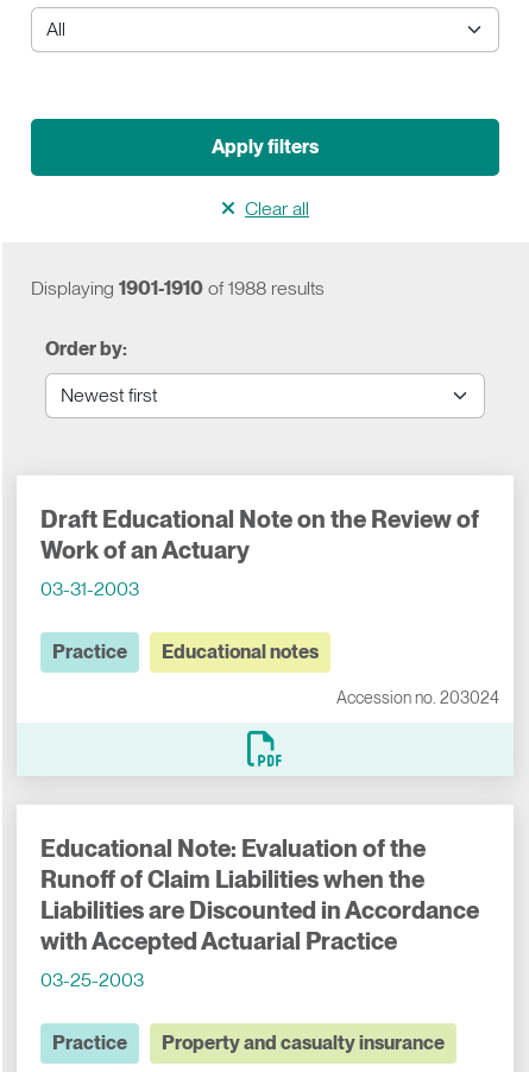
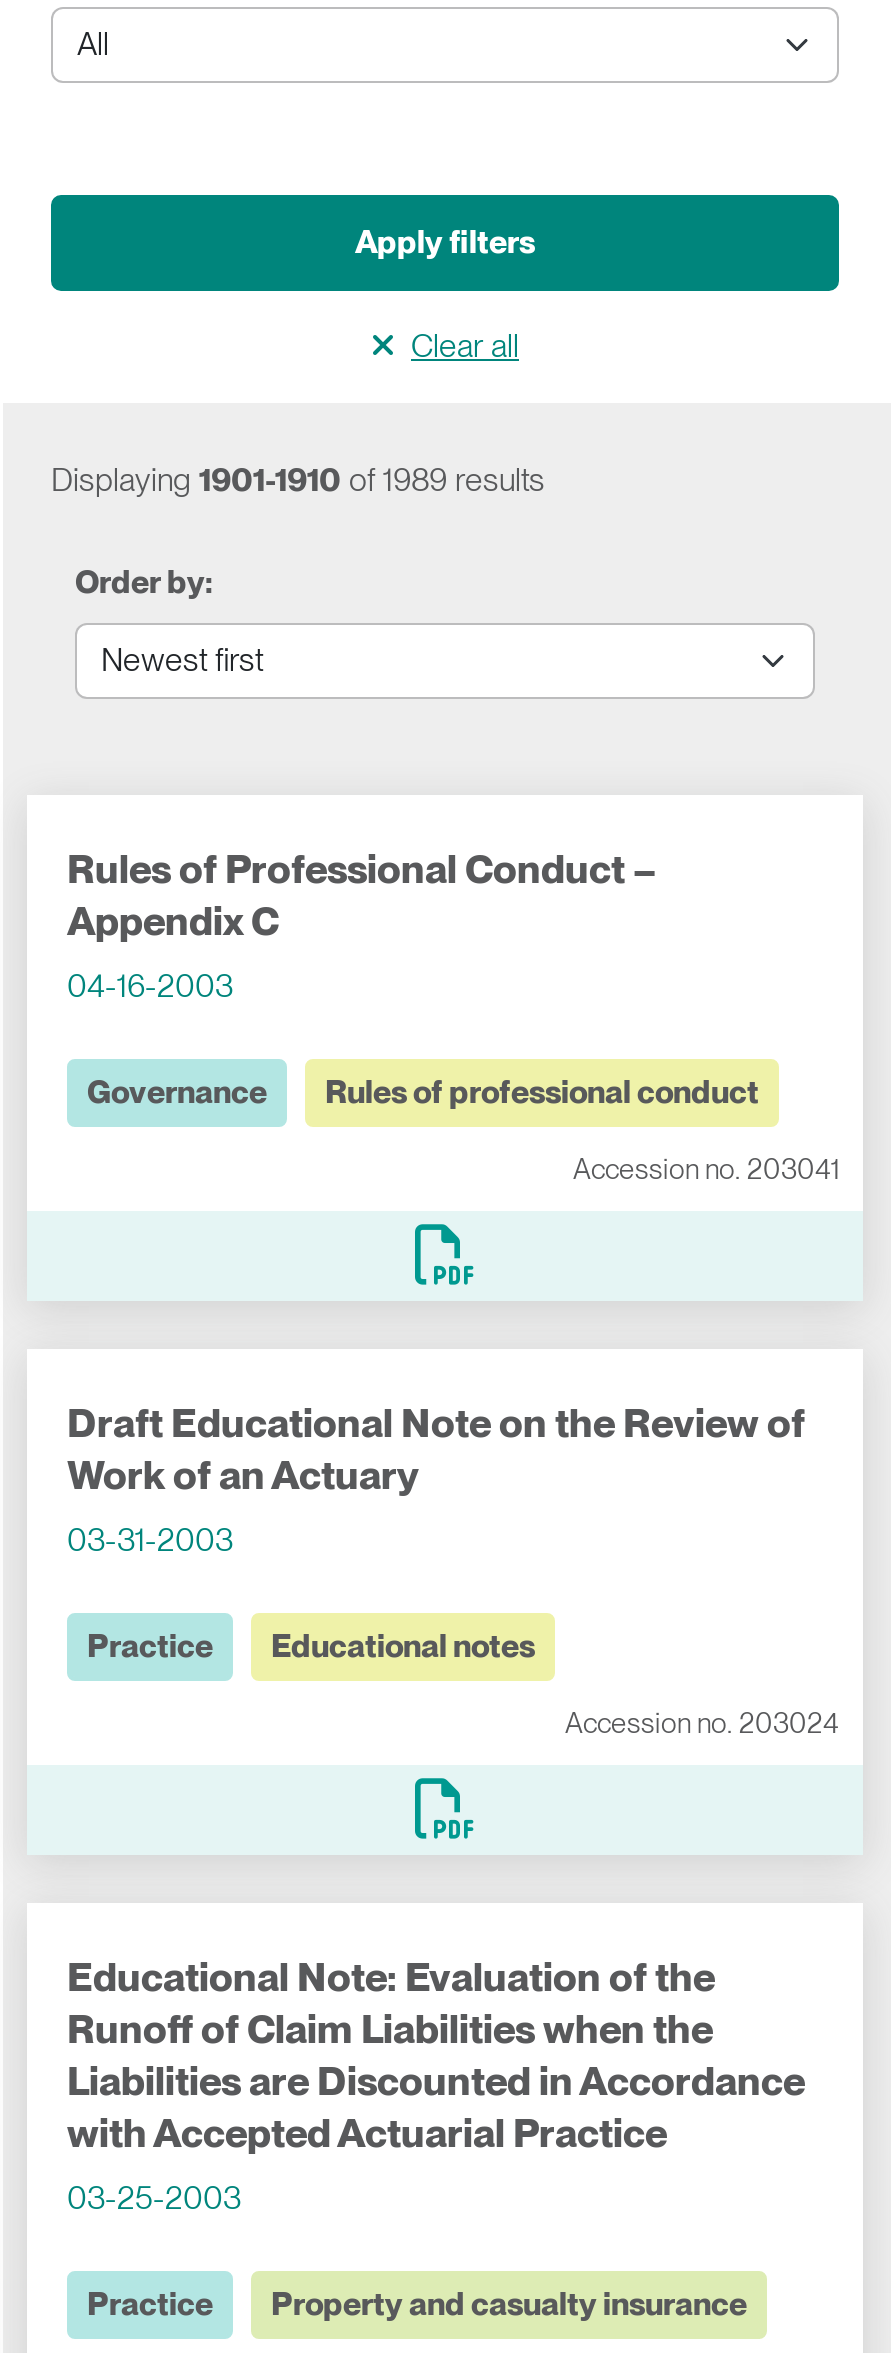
- Displaying 1901-1910 of 1988 results
+ Displaying 1901-1910 of 1989 results

+ Rules of Professional Conduct –
+ Appendix C
+ 04-16-2003
+ Governance
+ Rules of professional conduct
+ Accession no. 203041
